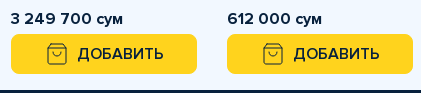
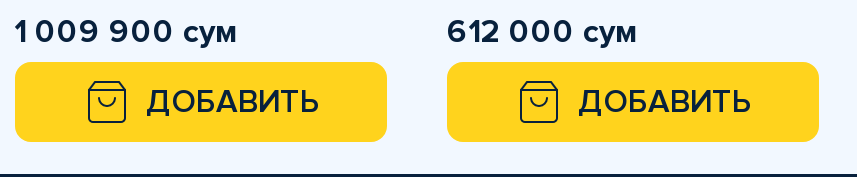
- 3 249 700 сум
+ 1 009 900 сум
